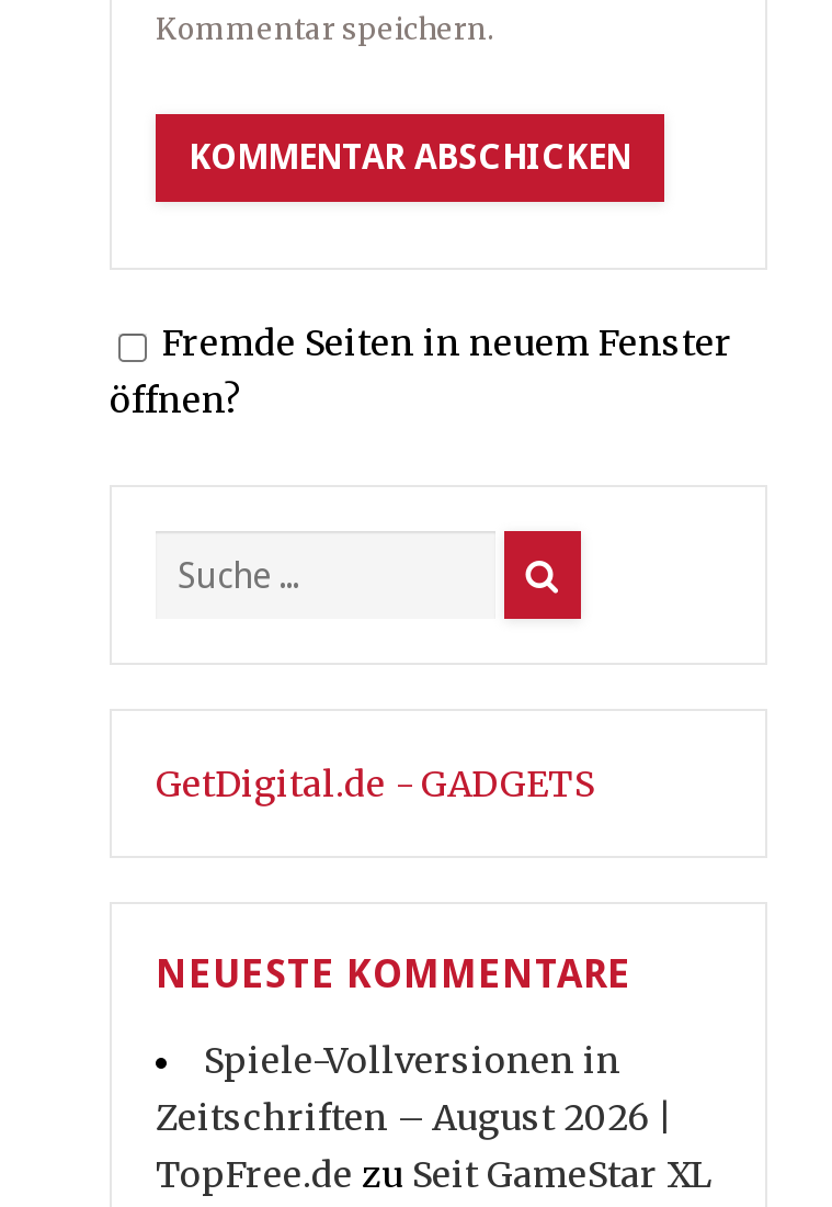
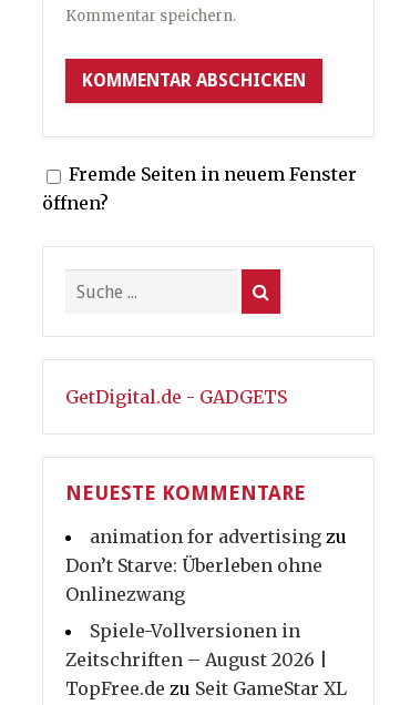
+ animation for advertising zu
+ Don’t Starve: Überleben ohne
+ Onlinezwang
